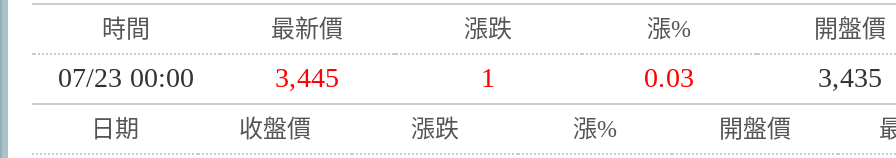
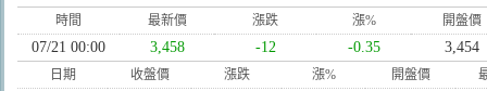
- 07/23 00:00
+ 07/21 00:00

- 3,445
+ 3,458

- 1
+ -12

- 0.03
+ -0.35

- 3,435
+ 3,454
